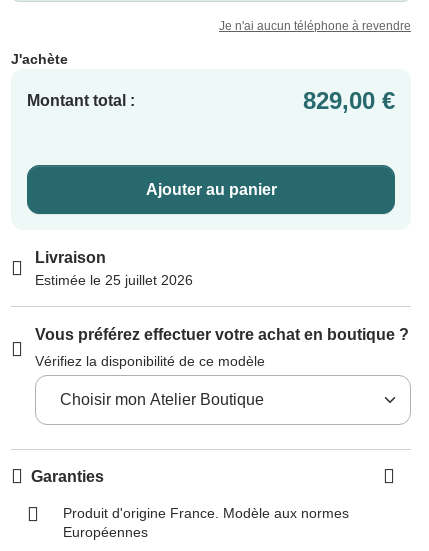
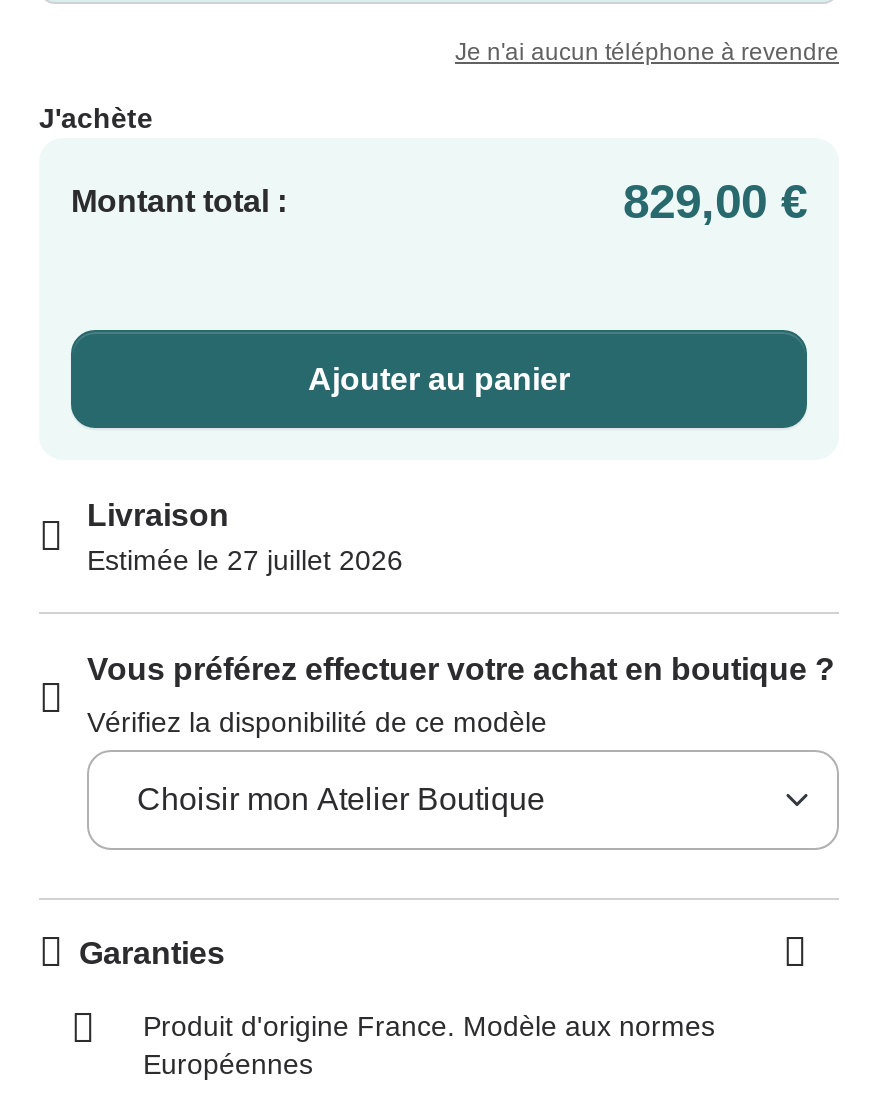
- Estimée le 25 juillet 2026
+ Estimée le 27 juillet 2026
